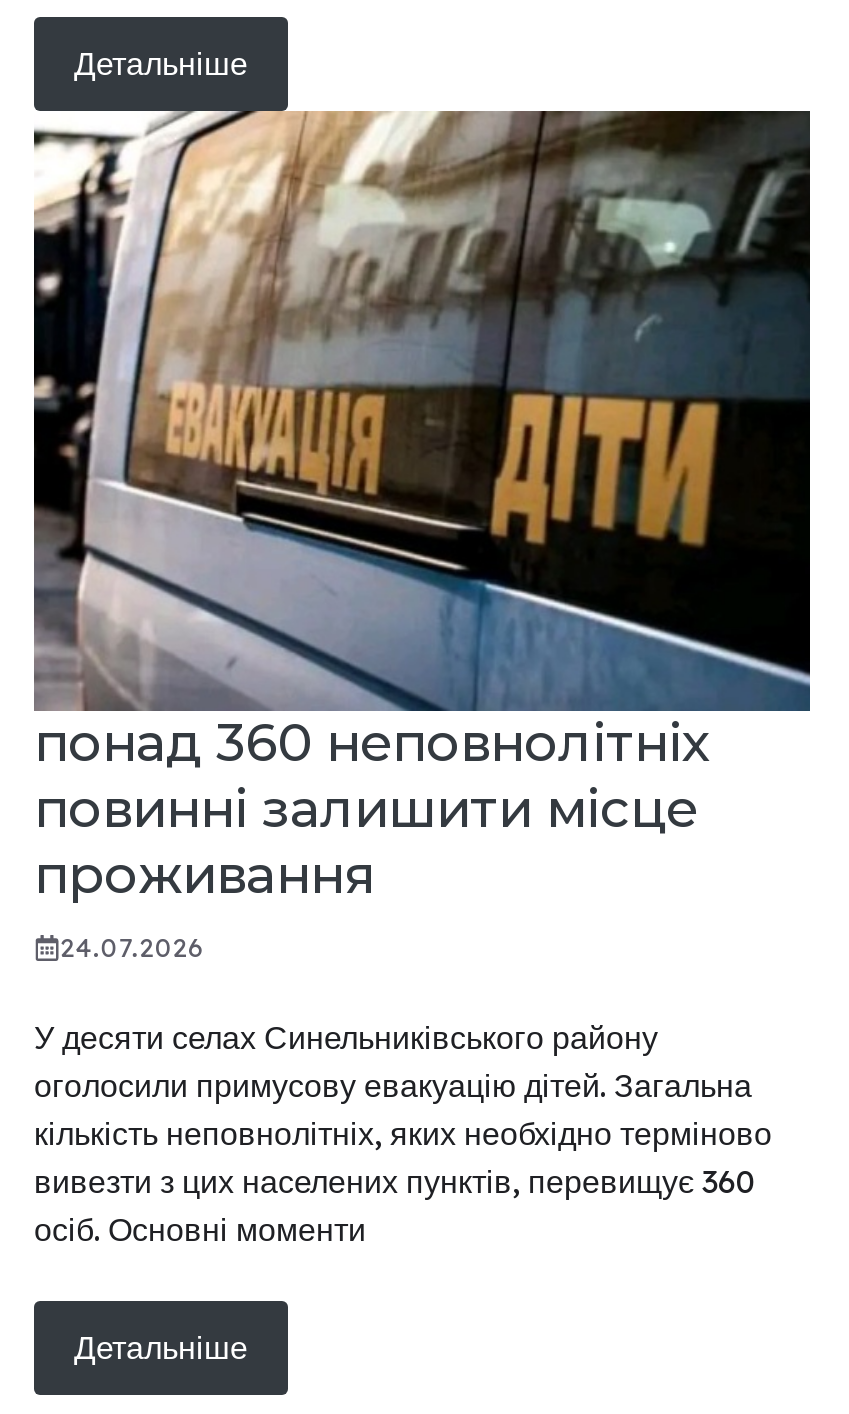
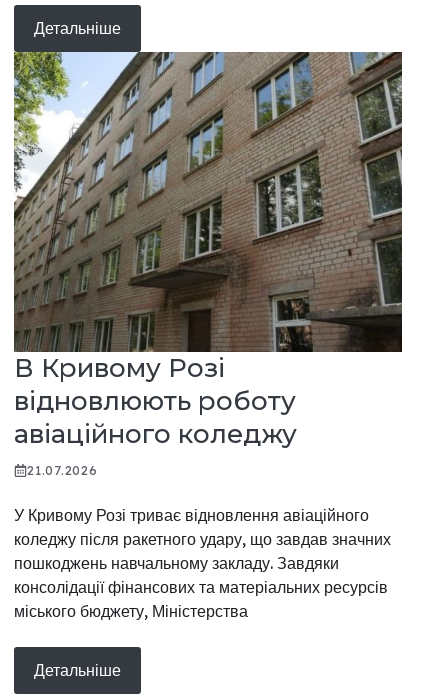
- [image]
- понад 360 неповнолітніх
- повинні залишити місце
- проживання
- 24.07.2026
+ [image]
+ В Кривому Розі
+ відновлюють роботу
+ авіаційного коледжу
+ 21.07.2026

- У десяти селах Синельниківського району
- оголосили примусову евакуацію дітей. Загальна
- кількість неповнолітніх, яких необхідно терміново
- вивезти з цих населених пунктів, перевищує 360
- осіб. Основні моменти
+ У Кривому Розі триває відновлення авіаційного
+ коледжу після ракетного удару, що завдав значних
+ пошкоджень навчальному закладу. Завдяки
+ консолідації фінансових та матеріальних ресурсів
+ міського бюджету, Міністерства
